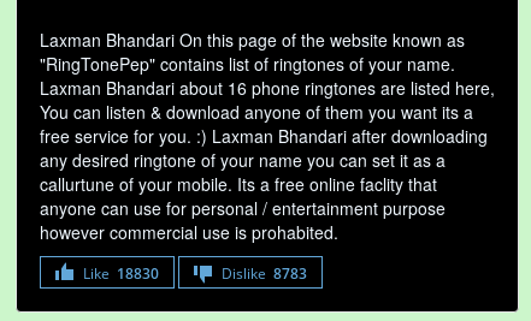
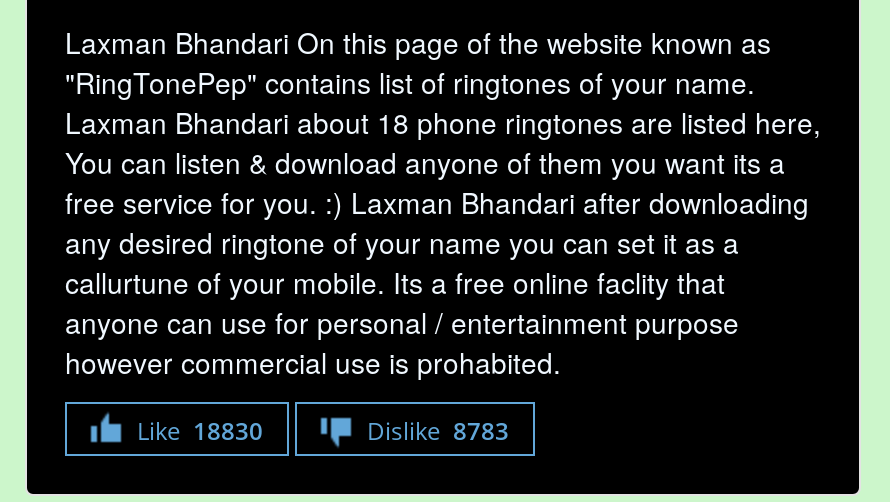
- Laxman Bhandari about 16 phone ringtones are listed here,
+ Laxman Bhandari about 18 phone ringtones are listed here,
